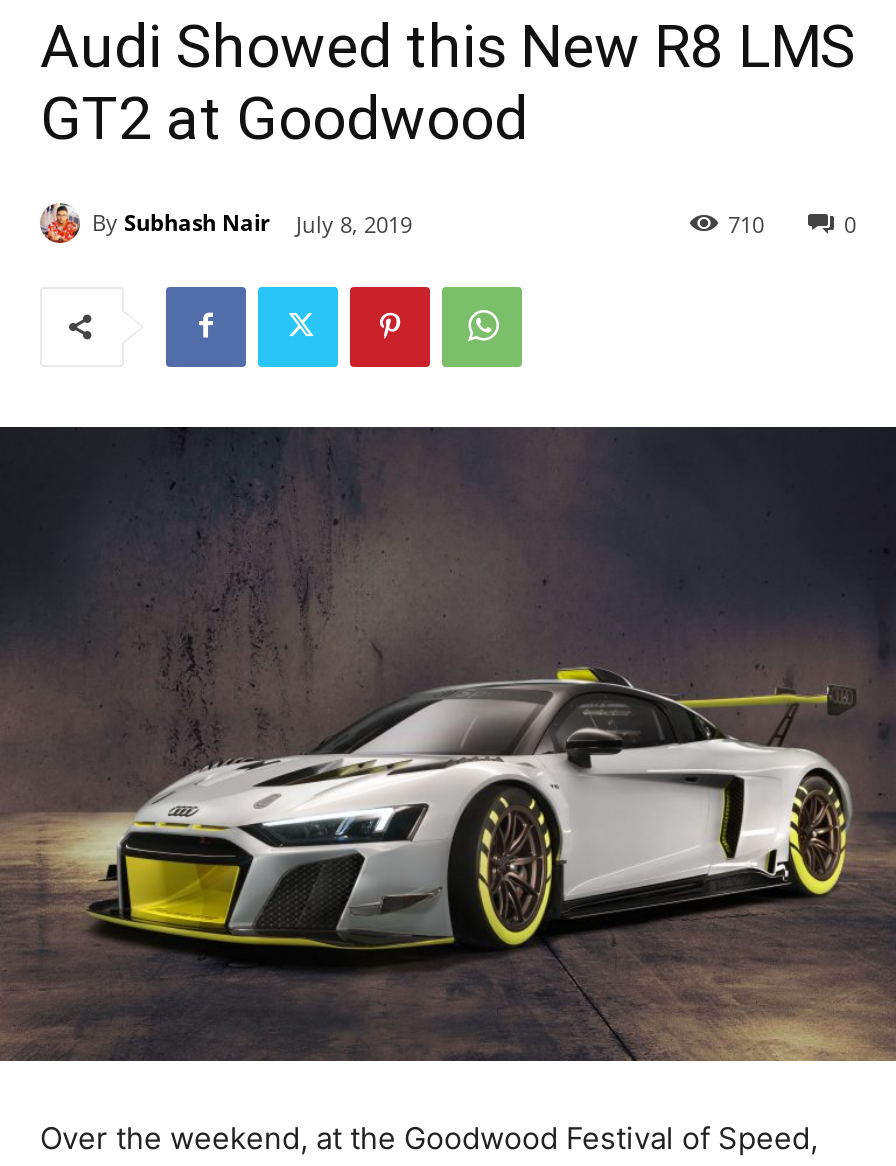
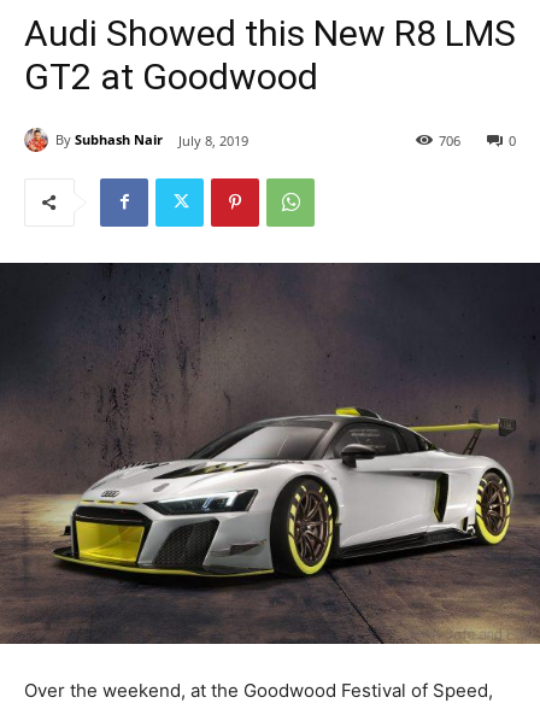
- 710
+ 706
